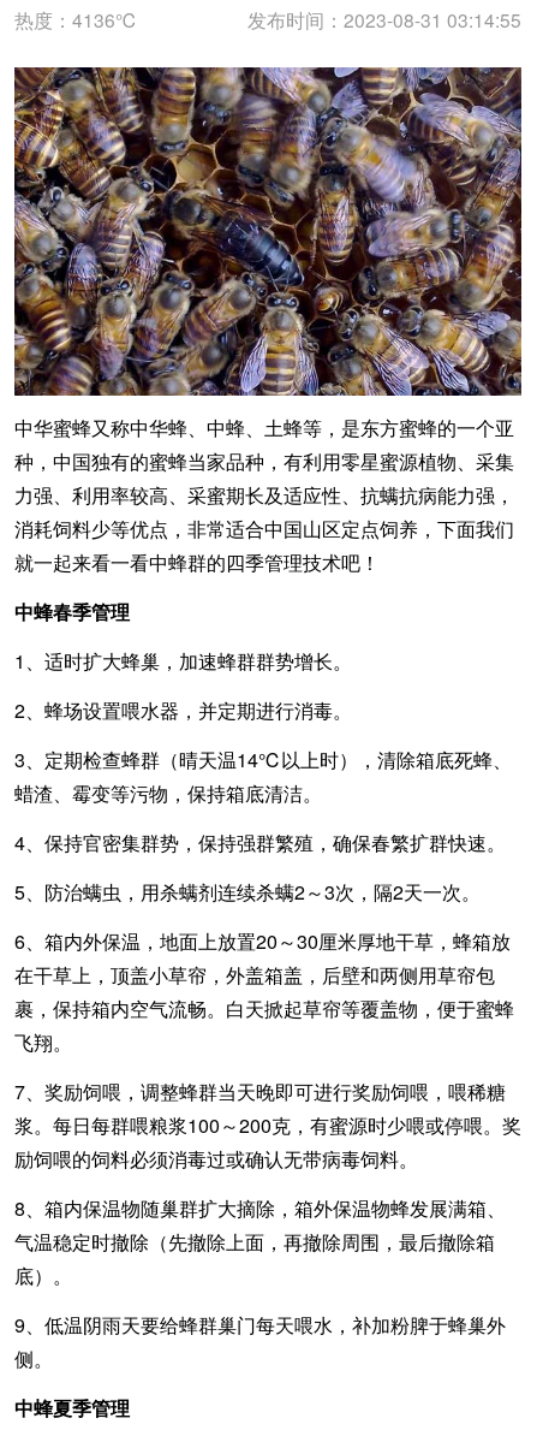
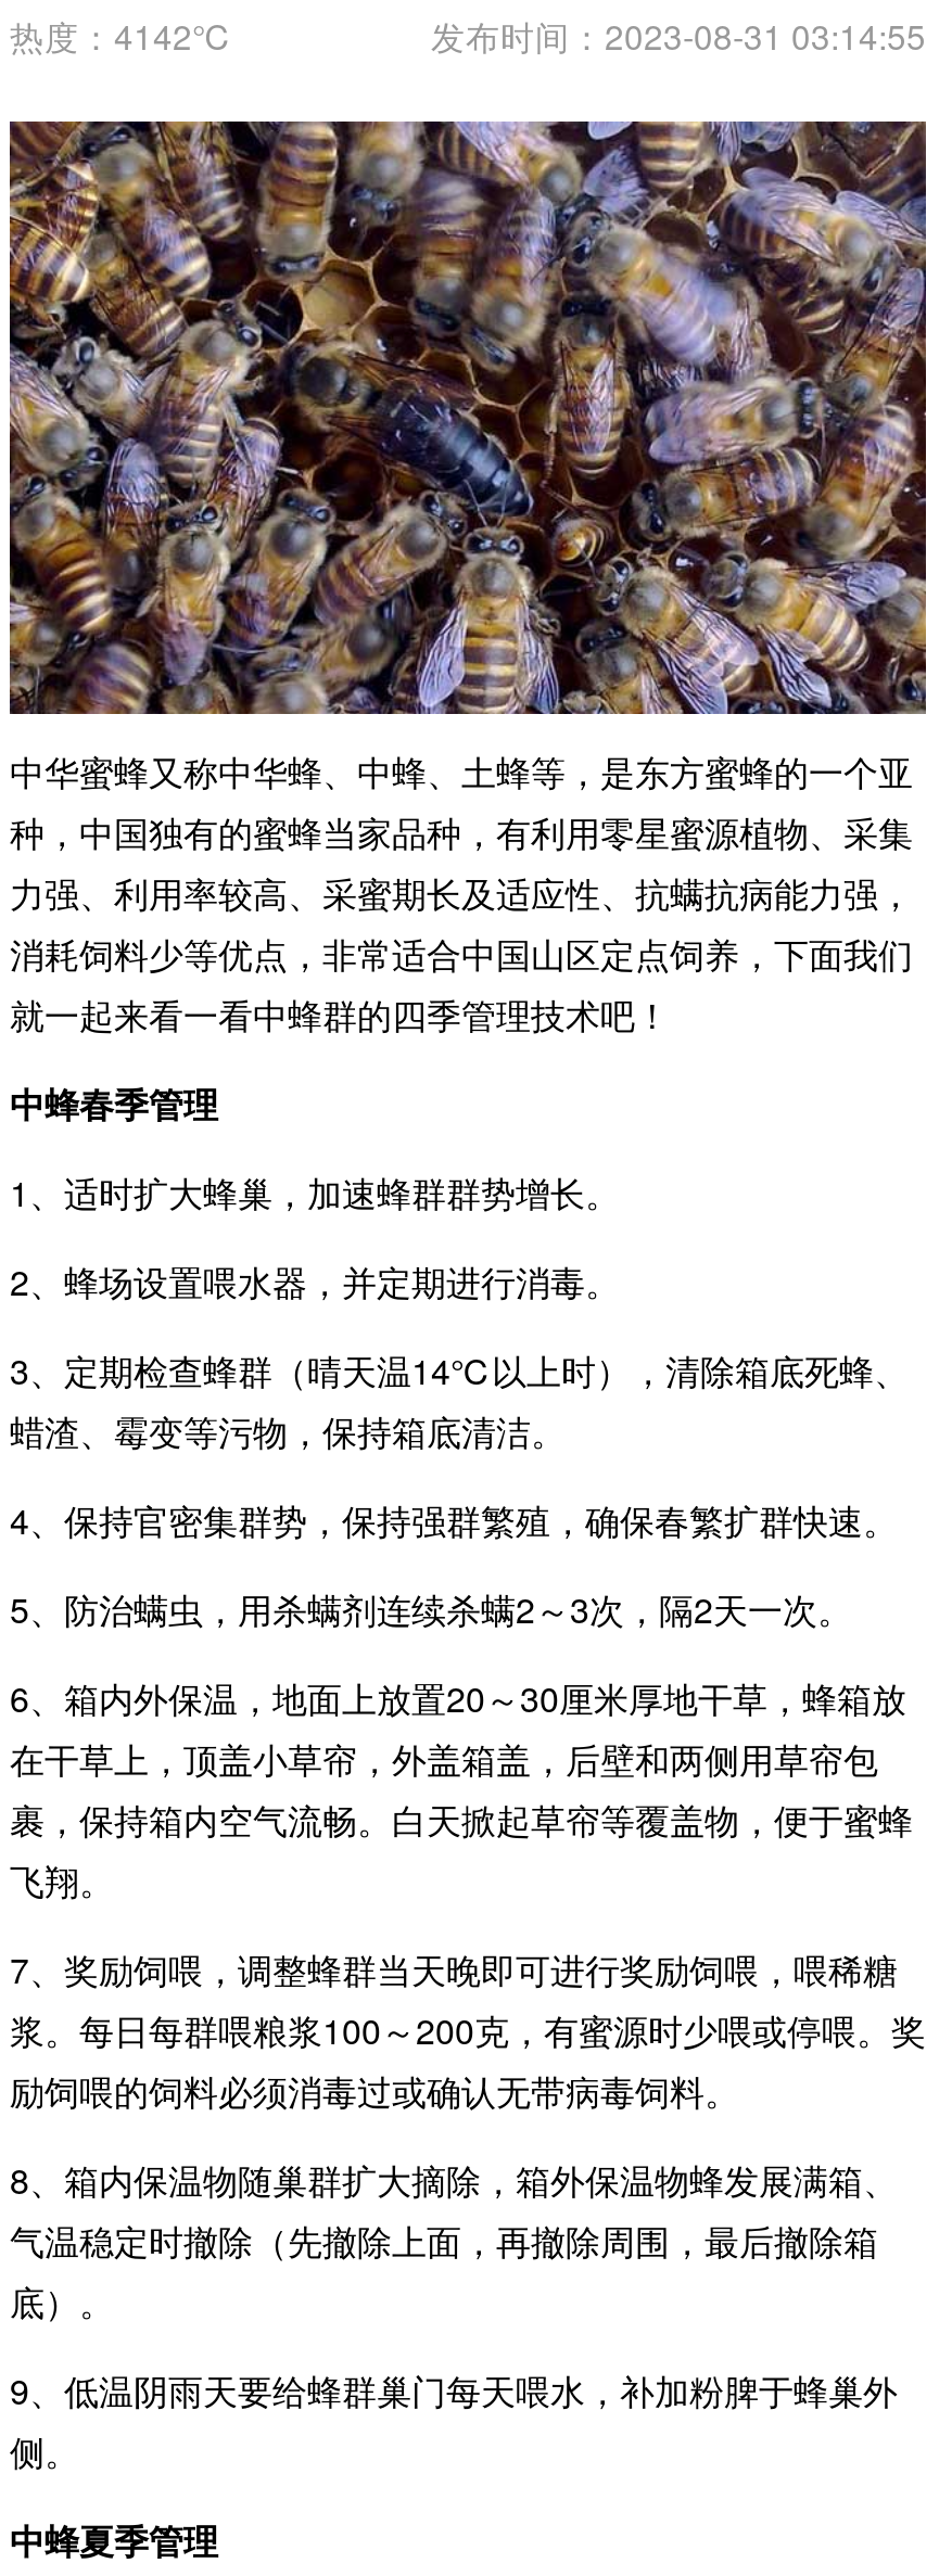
- 热度：4136℃
+ 热度：4142℃
